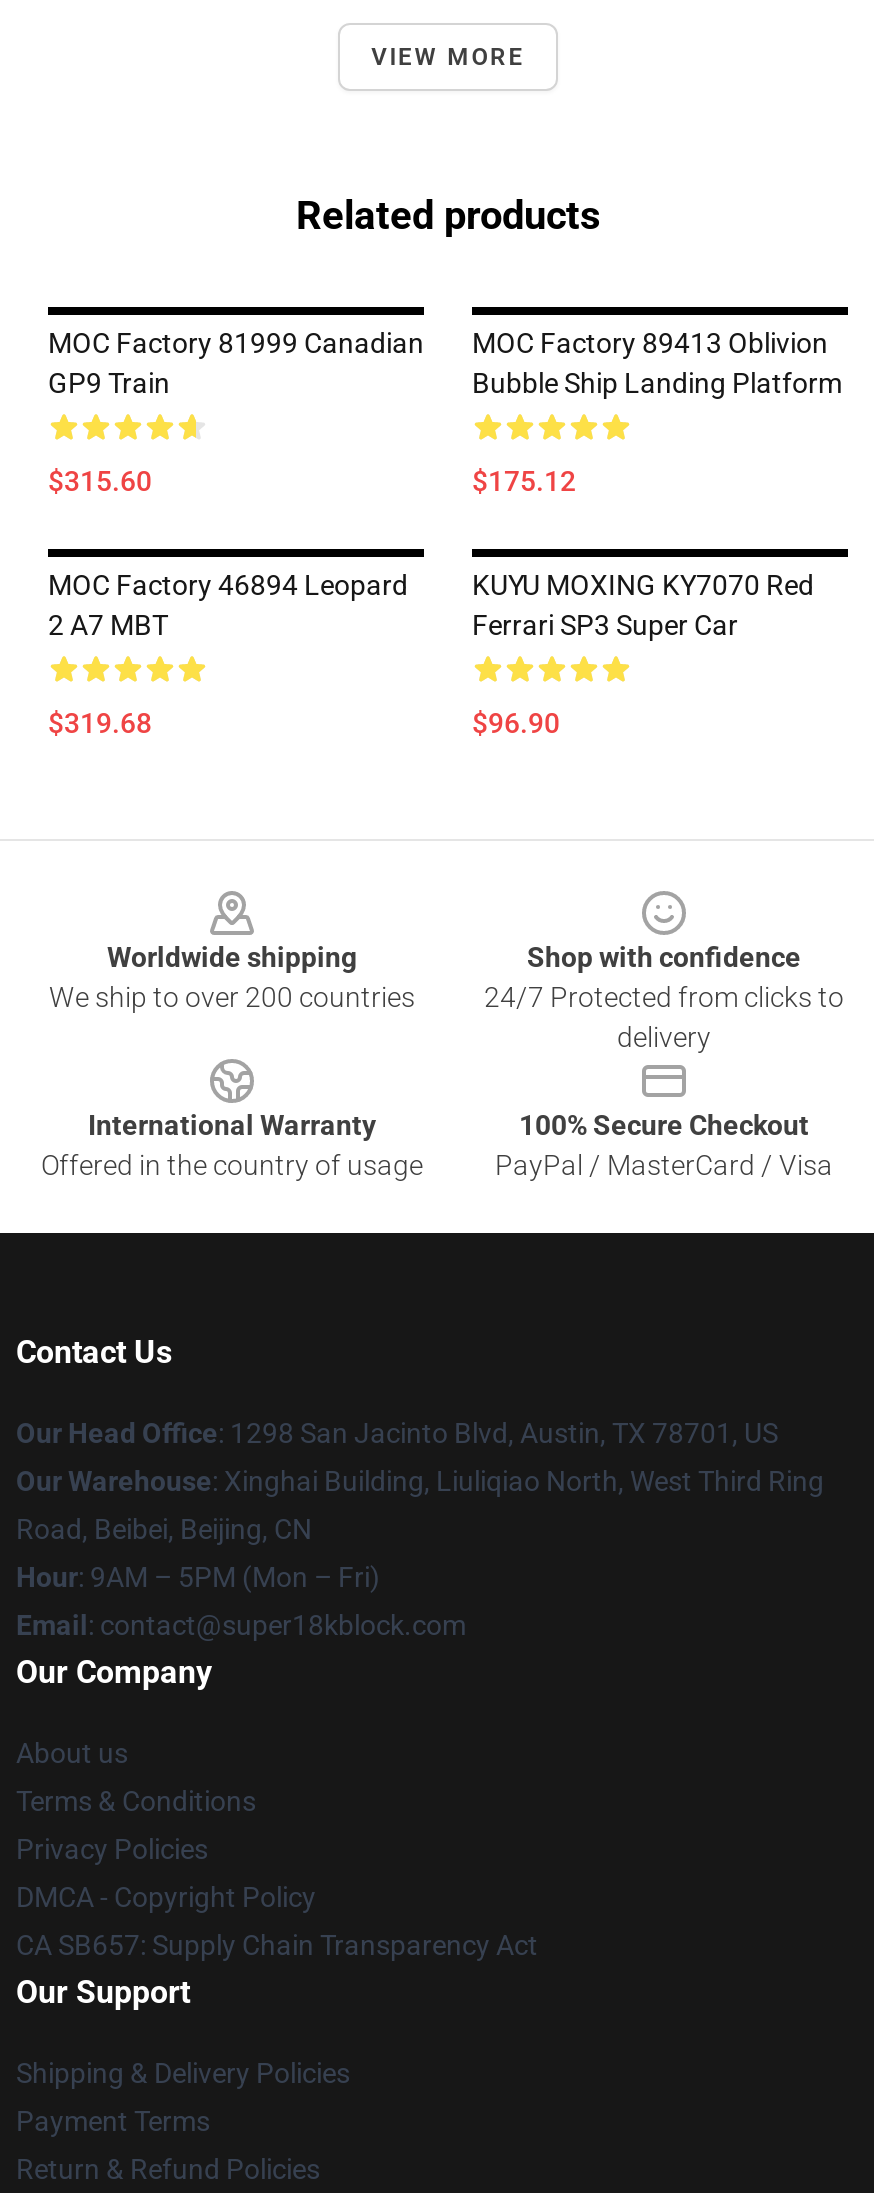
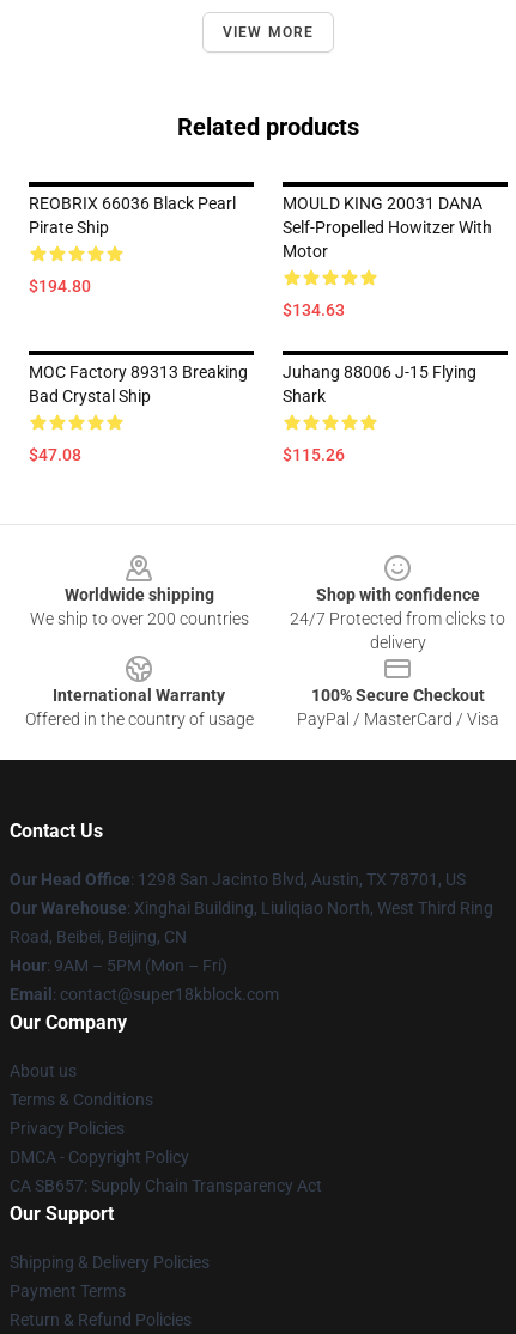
- MOC Factory 81999 Canadian
- GP9 Train
+ REOBRIX 66036 Black Pearl
+ Pirate Ship

- MOC Factory 89413 Oblivion
- Bubble Ship Landing Platform
+ MOULD KING 20031 DANA
+ Self-Propelled Howitzer With
+ Motor

- $315.60
+ $194.80

- $175.12
+ $134.63

- MOC Factory 46894 Leopard
- 2 A7 MBT
+ MOC Factory 89313 Breaking
+ Bad Crystal Ship

- KUYU MOXING KY7070 Red
- Ferrari SP3 Super Car
+ Juhang 88006 J-15 Flying
+ Shark

- $319.68
+ $47.08

- $96.90
+ $115.26
